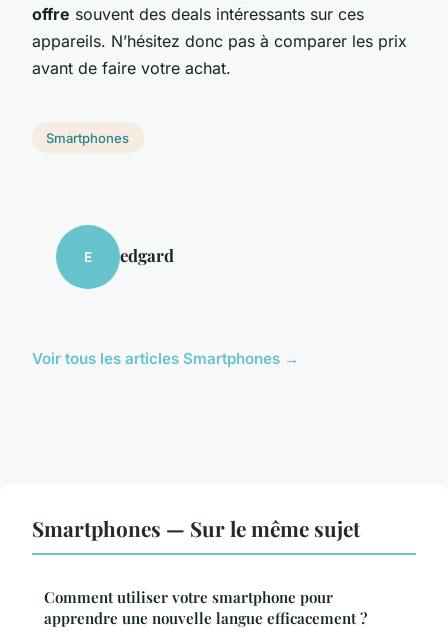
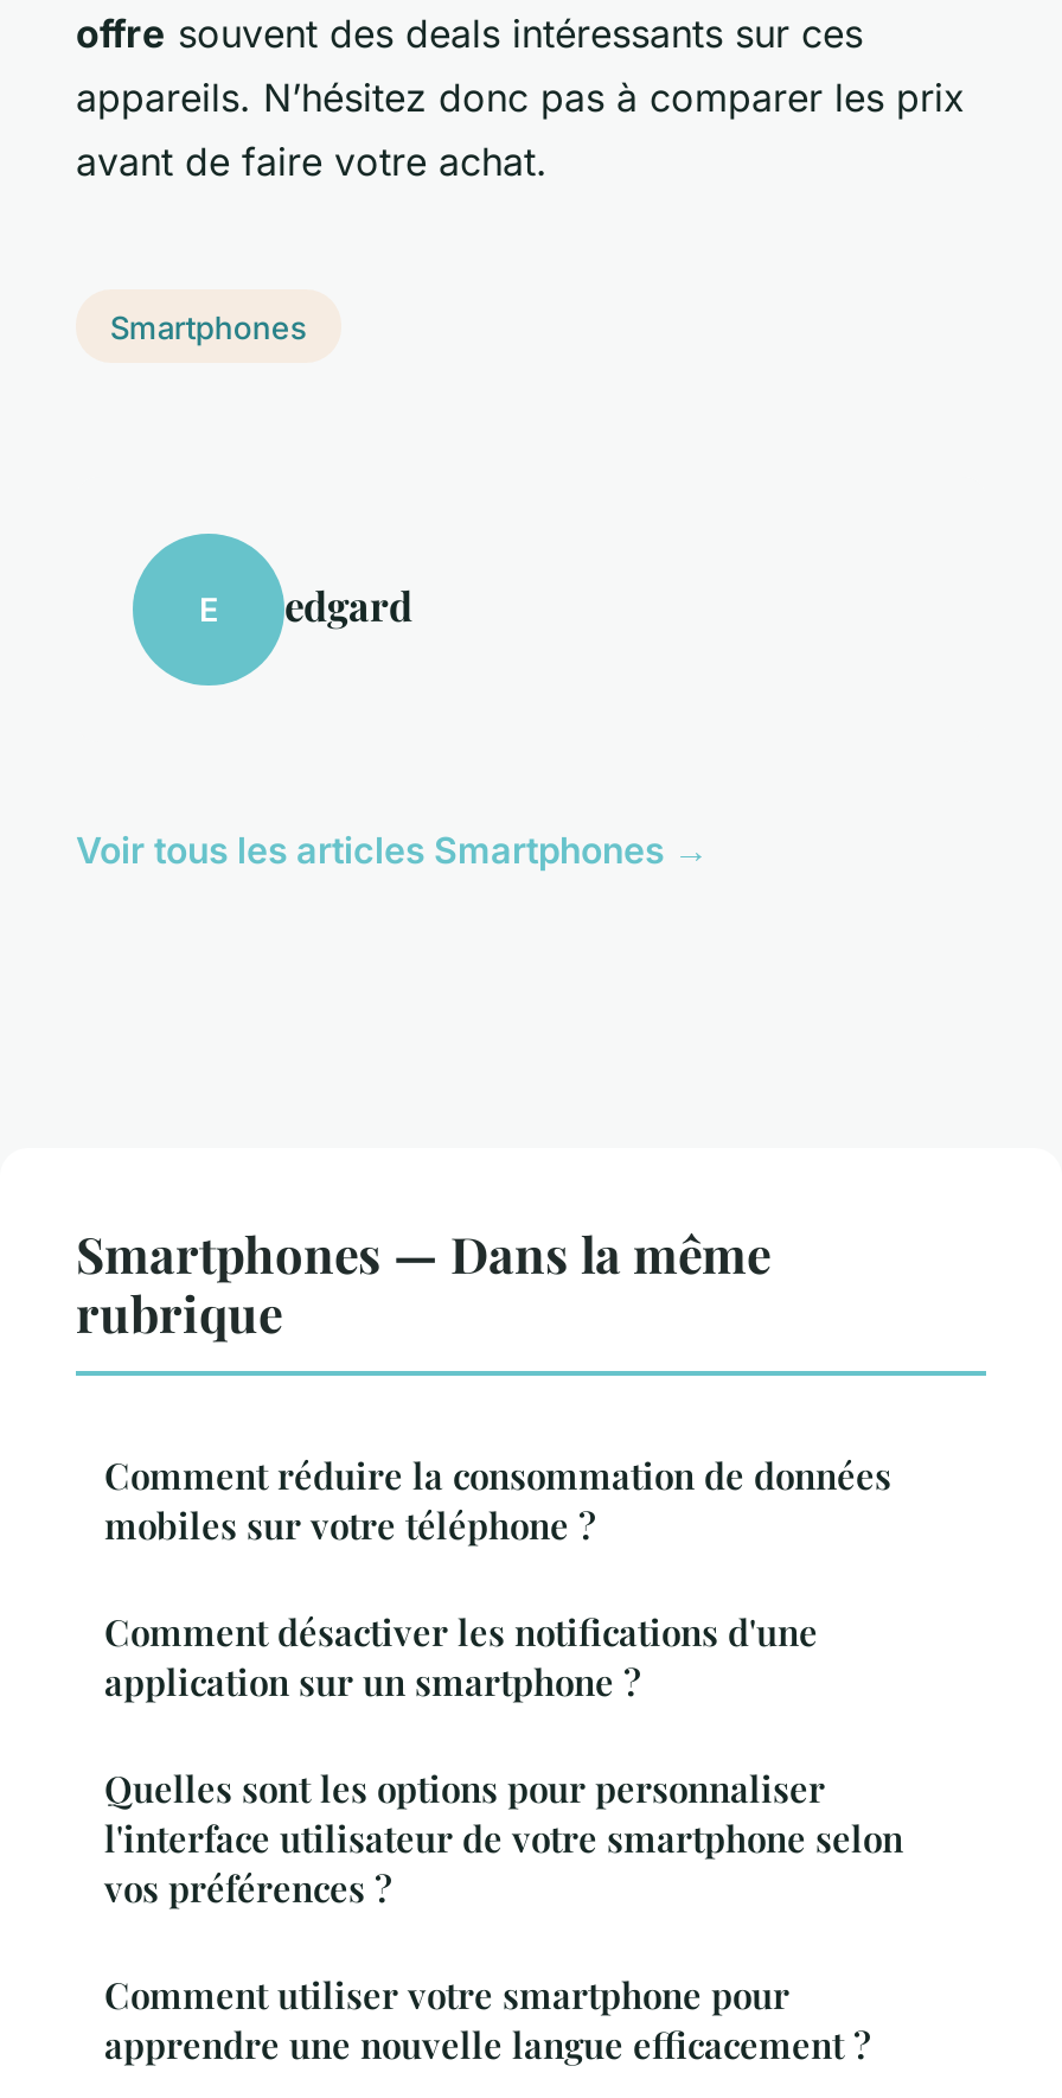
- Smartphones — Sur le même sujet
+ Smartphones — Dans la même
+ rubrique
+ Comment réduire la consommation de données
+ mobiles sur votre téléphone ?
+ Comment désactiver les notifications d'une
+ application sur un smartphone ?
+ Quelles sont les options pour personnaliser
+ l'interface utilisateur de votre smartphone selon
+ vos préférences ?
